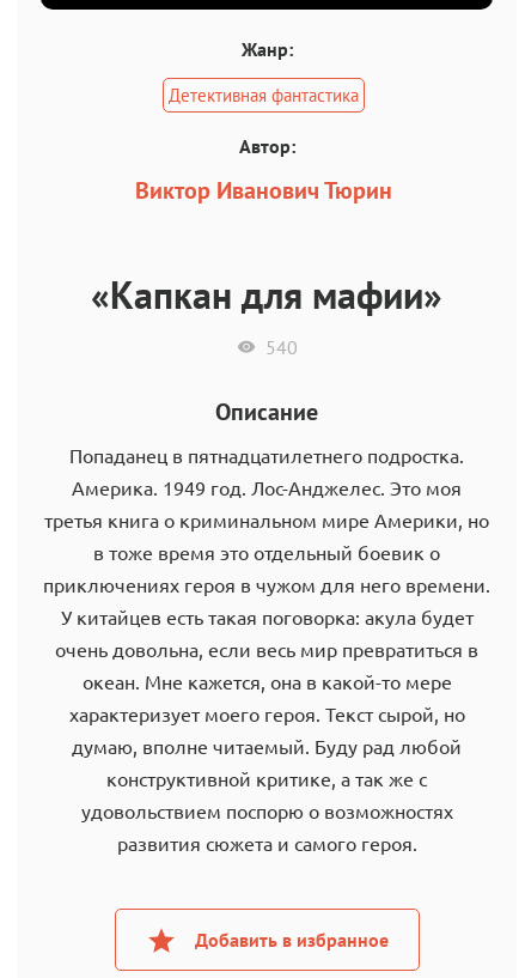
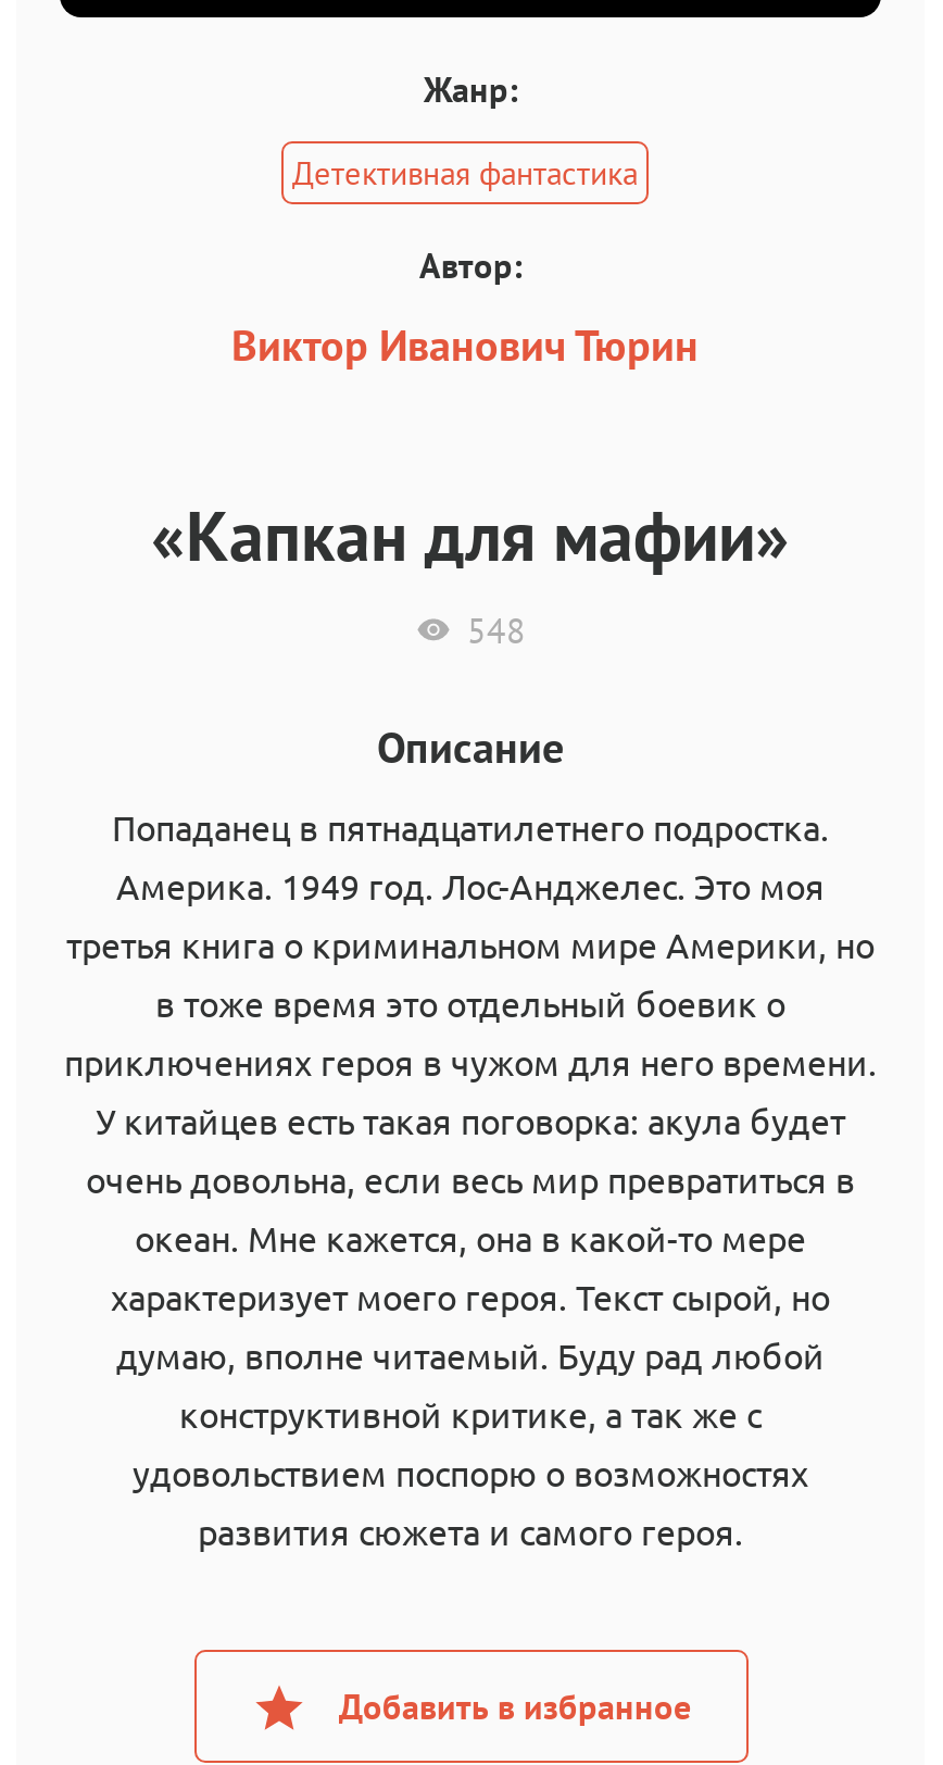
- 540
+ 548
